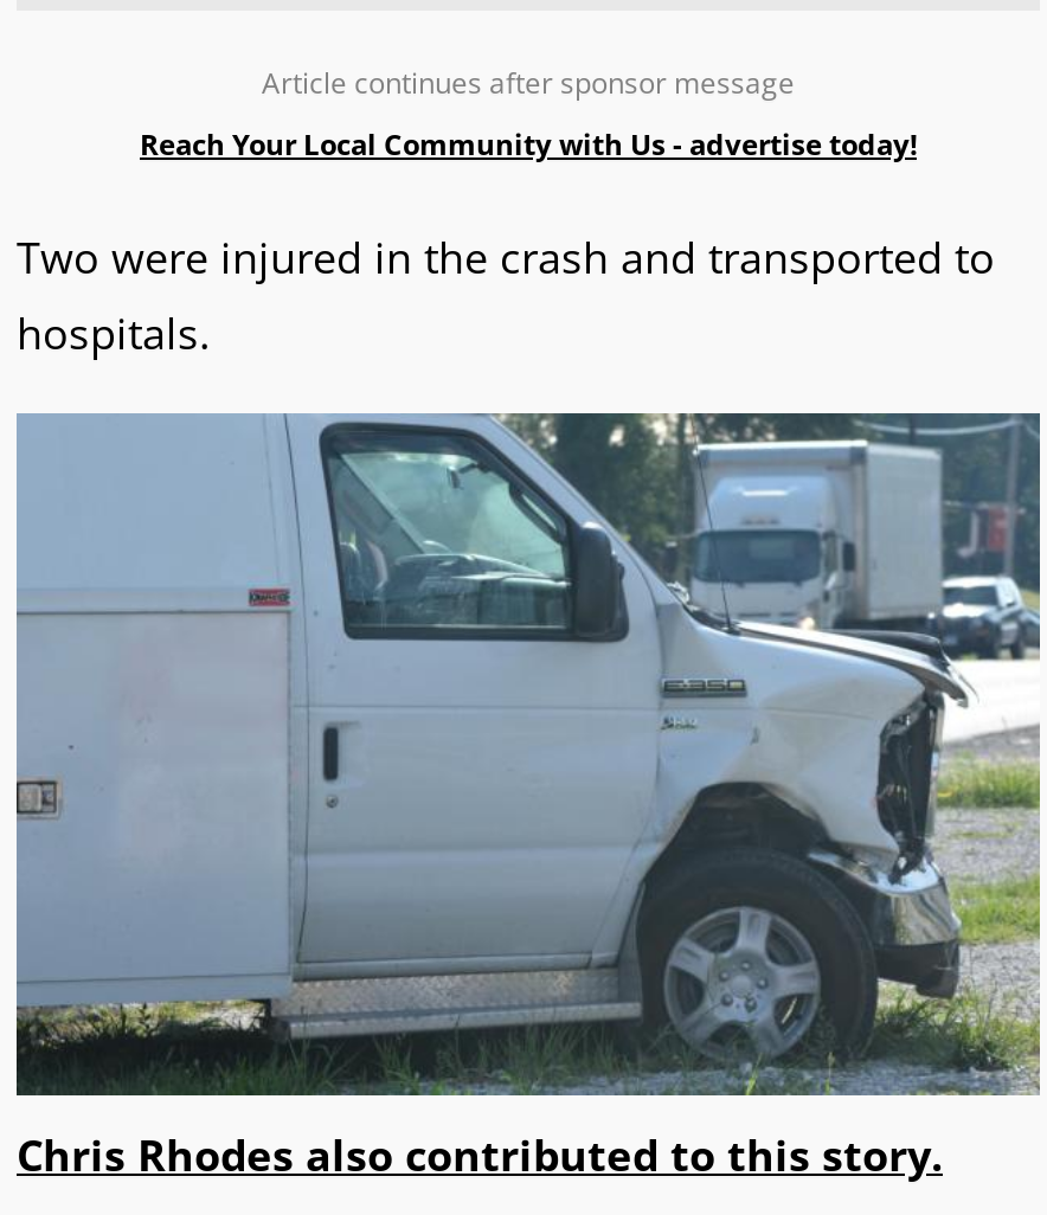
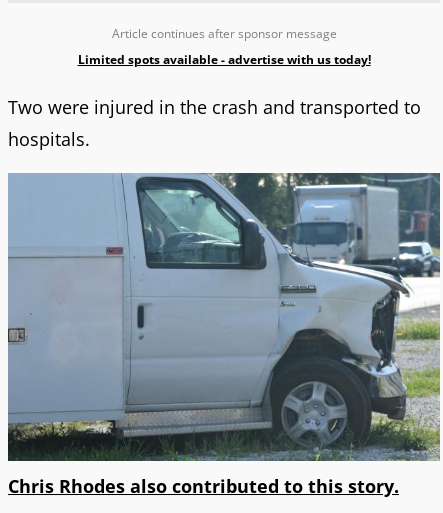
- Reach Your Local Community with Us - advertise today!
+ Limited spots available - advertise with us today!
